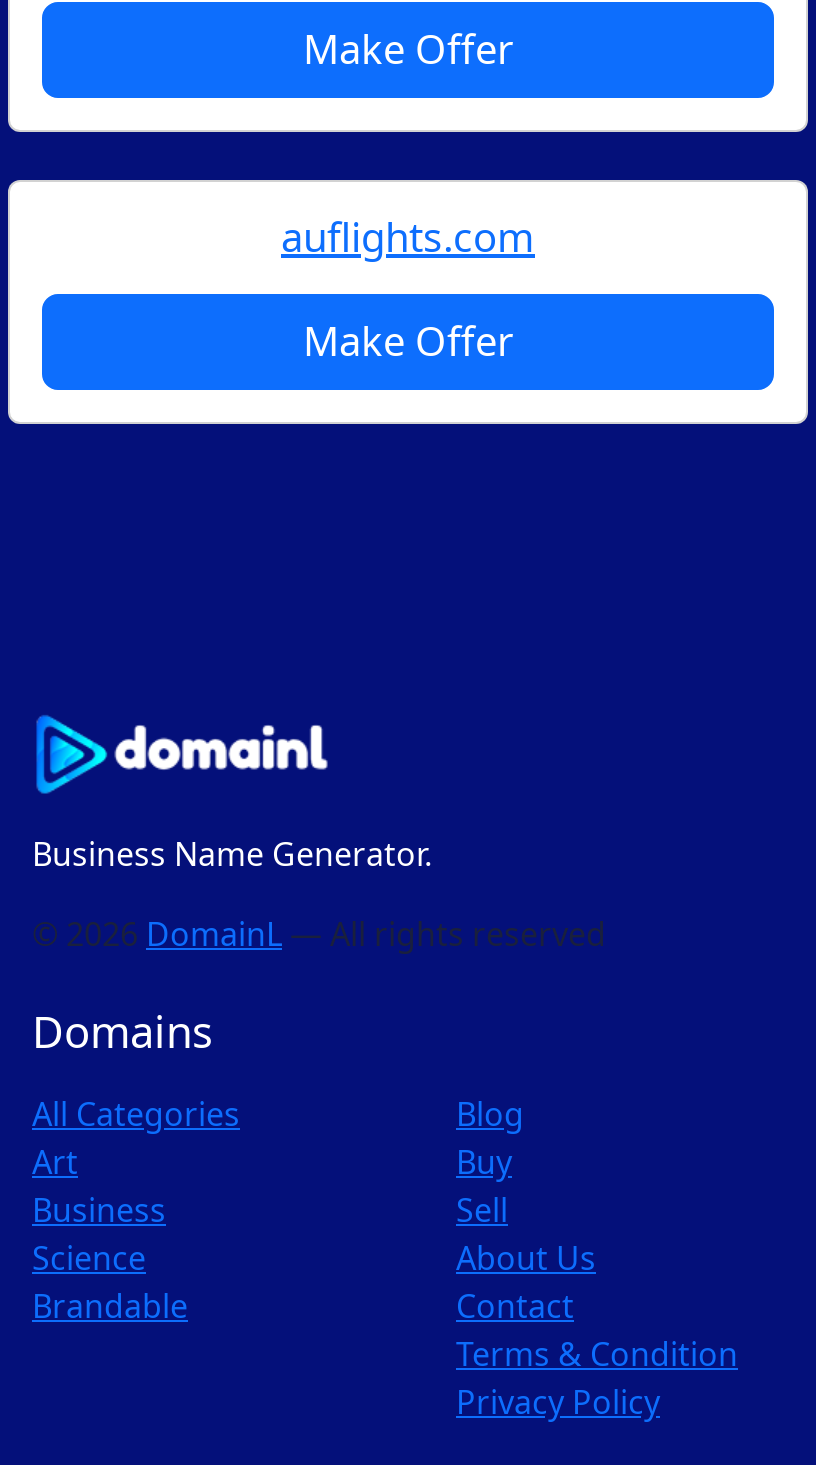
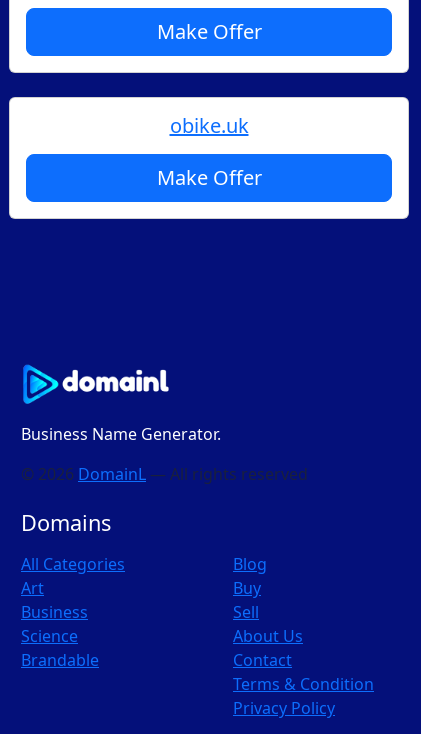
- auflights.com
+ obike.uk
